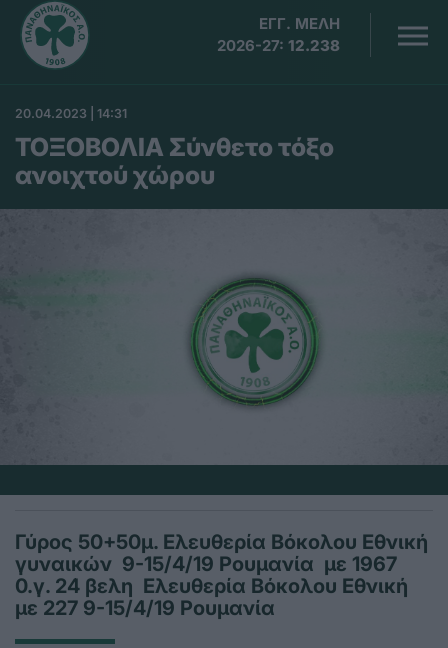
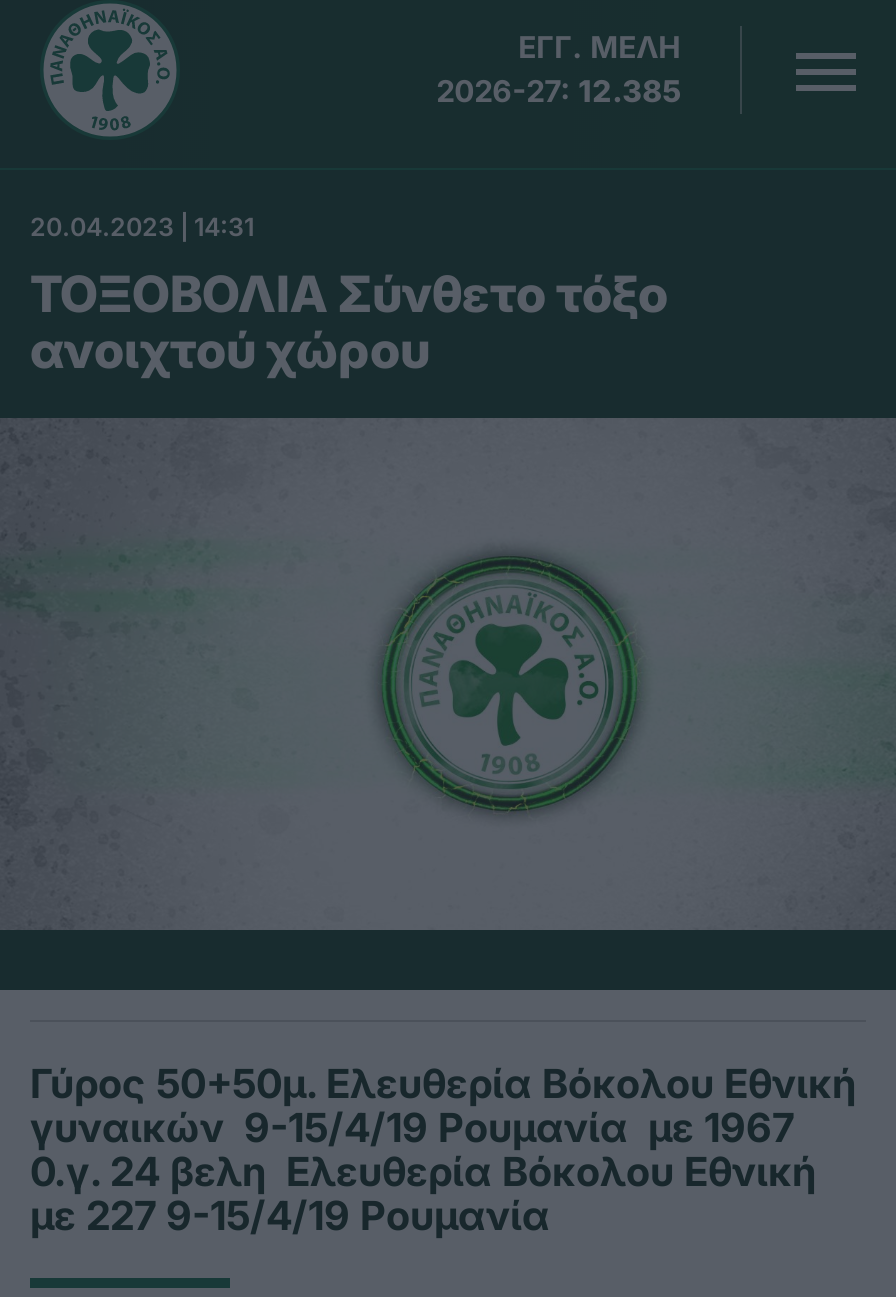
- 2026-27: 12.238
+ 2026-27: 12.385
